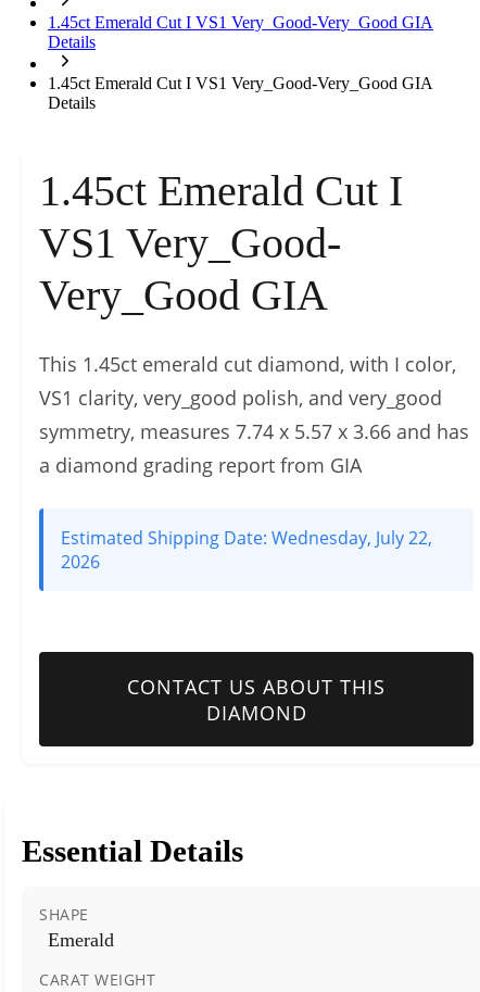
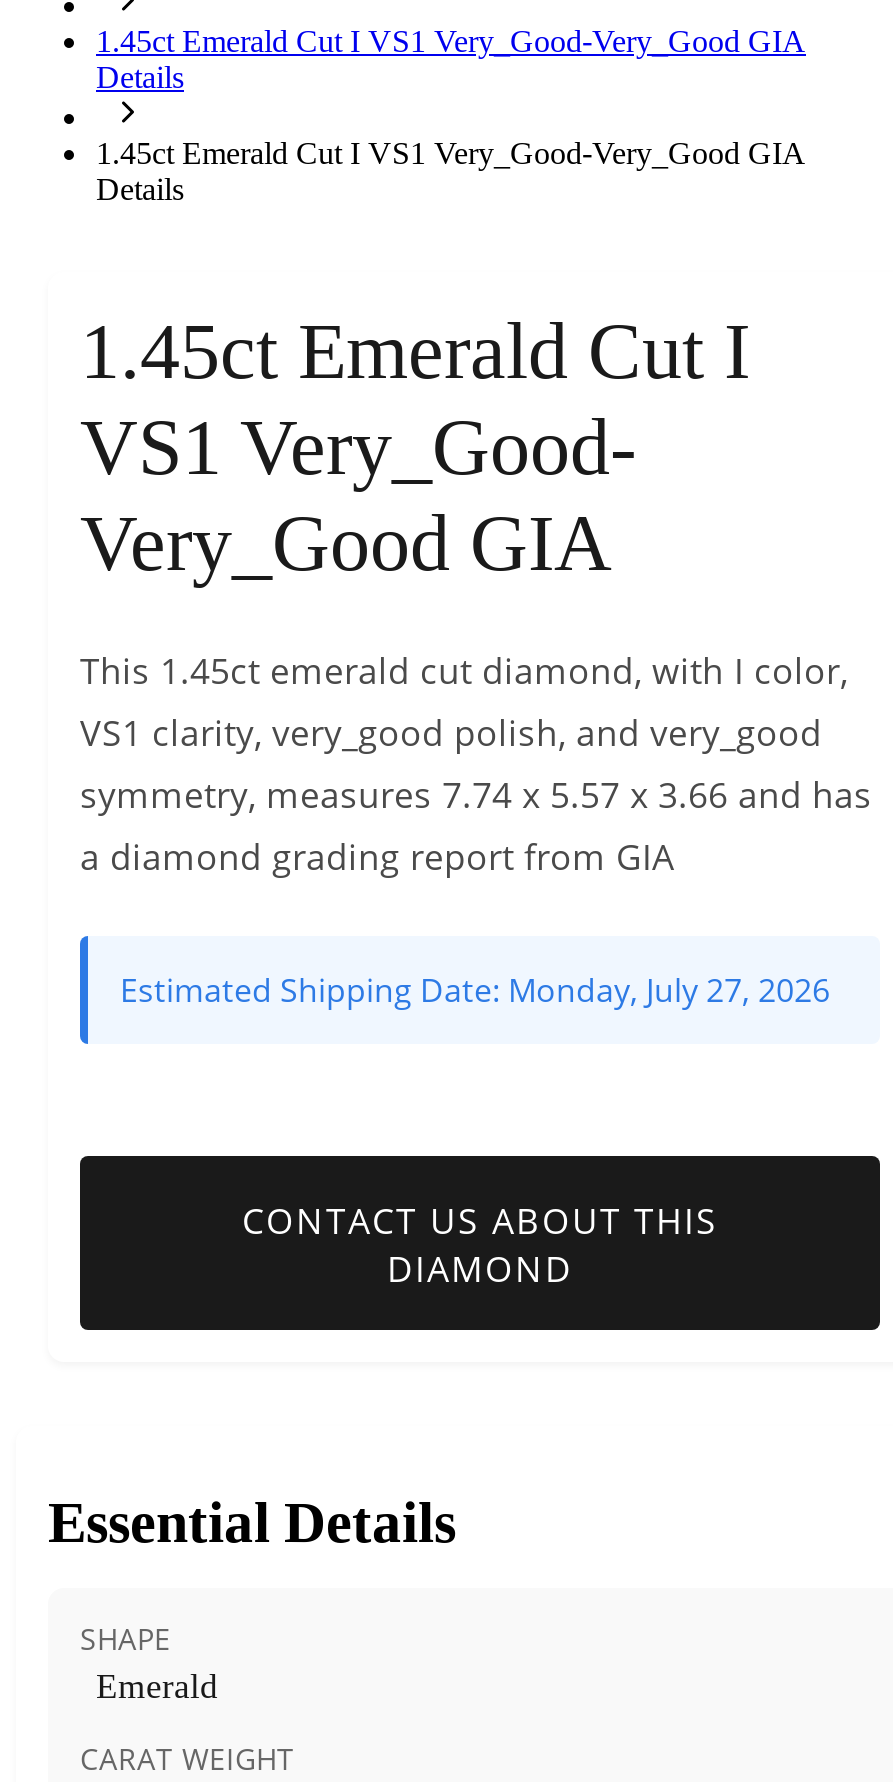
- Estimated Shipping Date: Wednesday, July 22,
- 2026
+ Estimated Shipping Date: Monday, July 27, 2026
